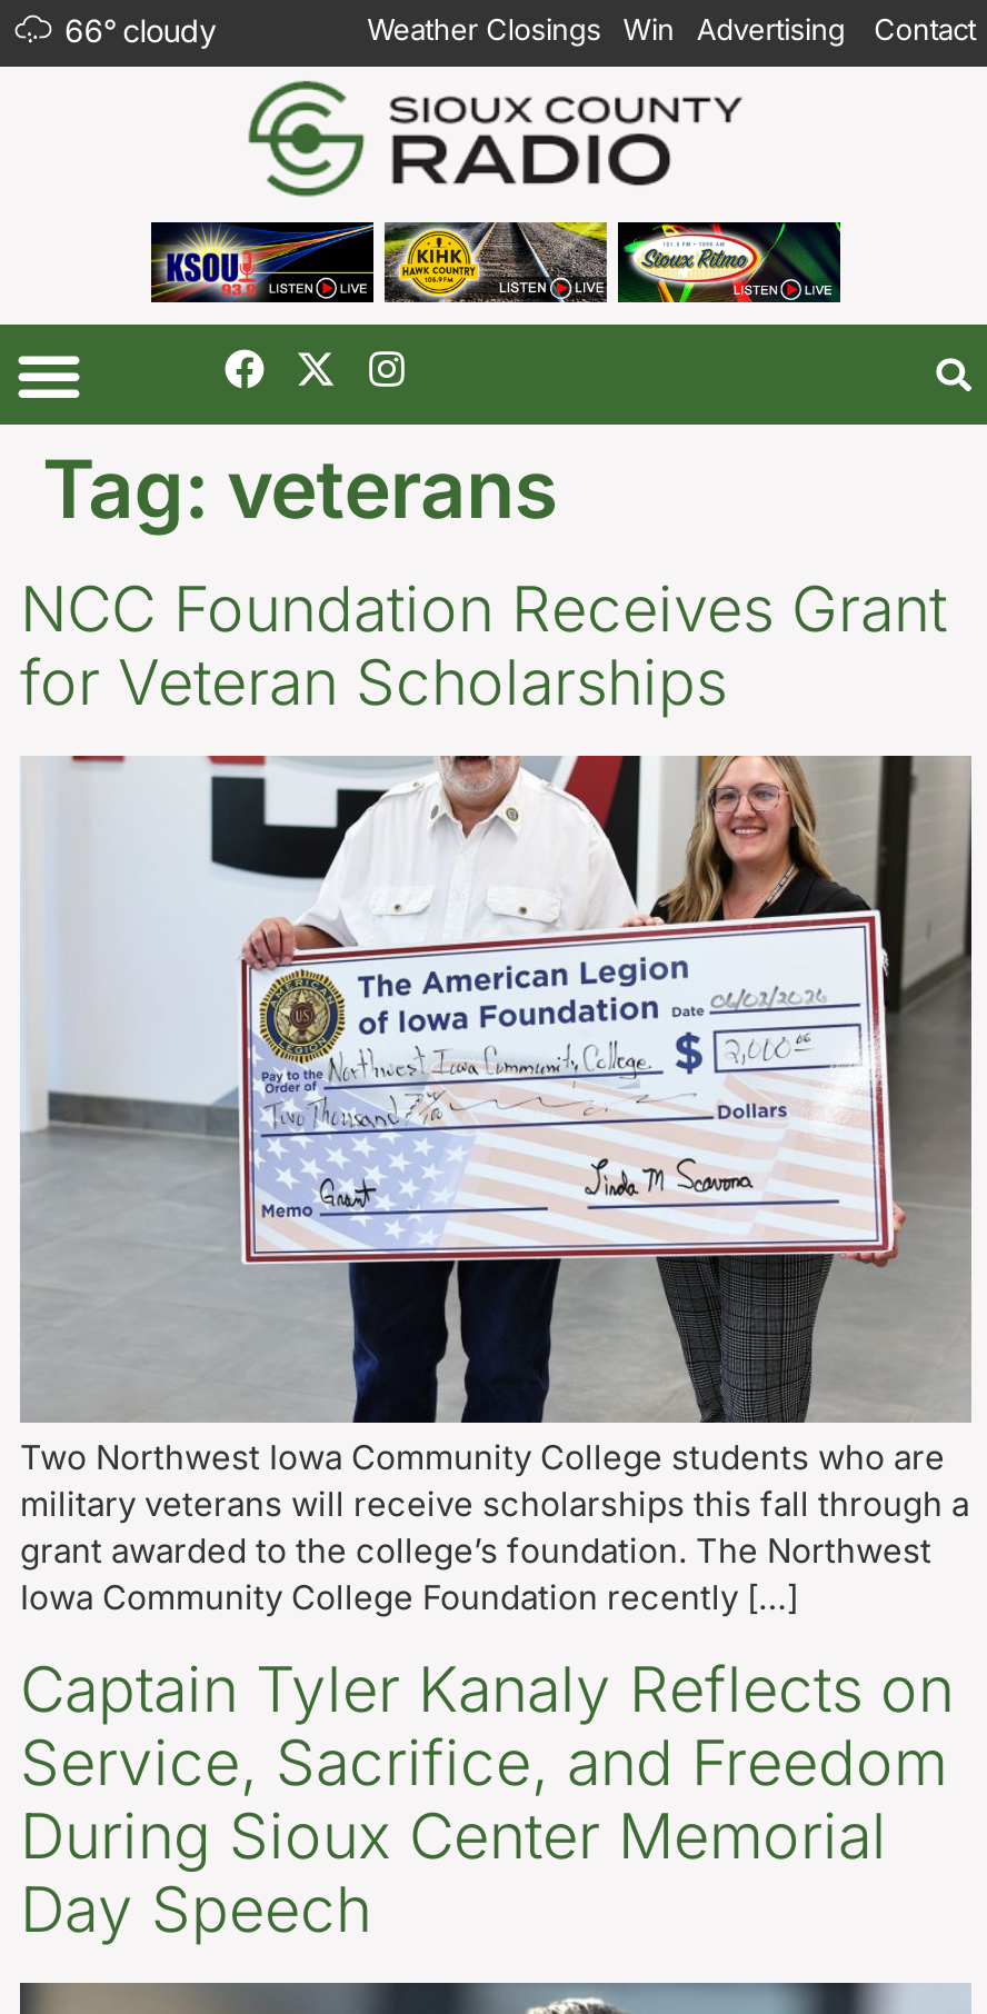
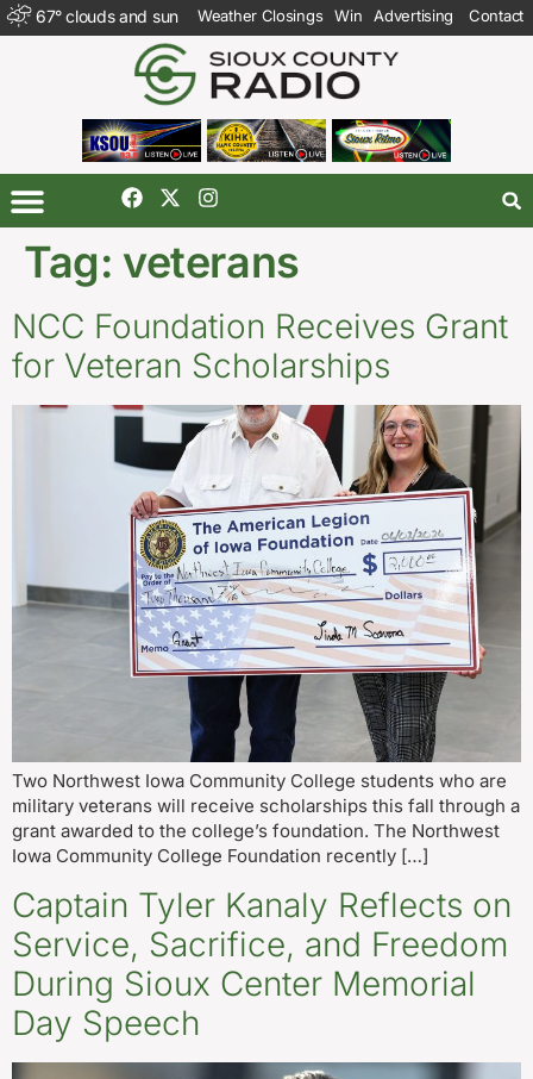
- 66° cloudy
+ 67° clouds and sun
